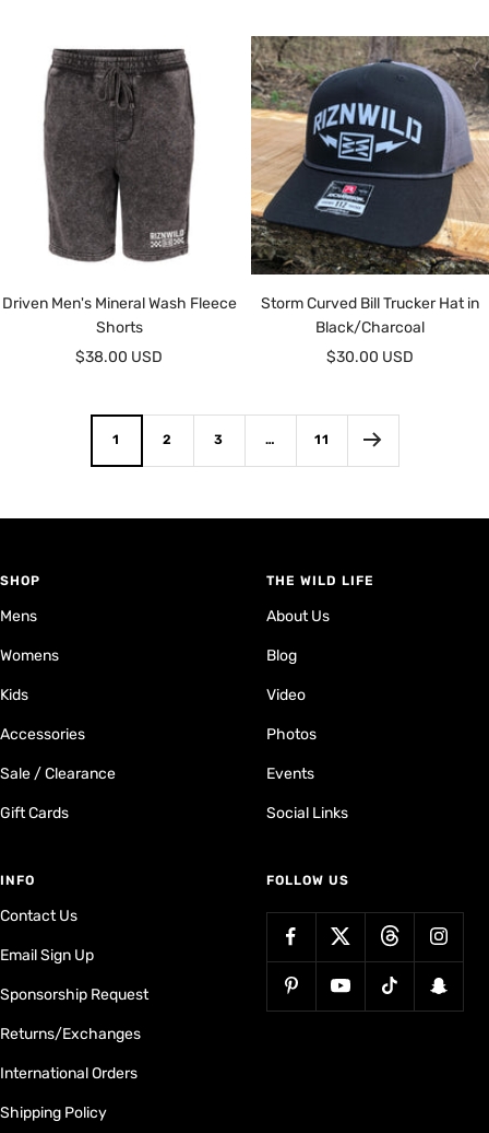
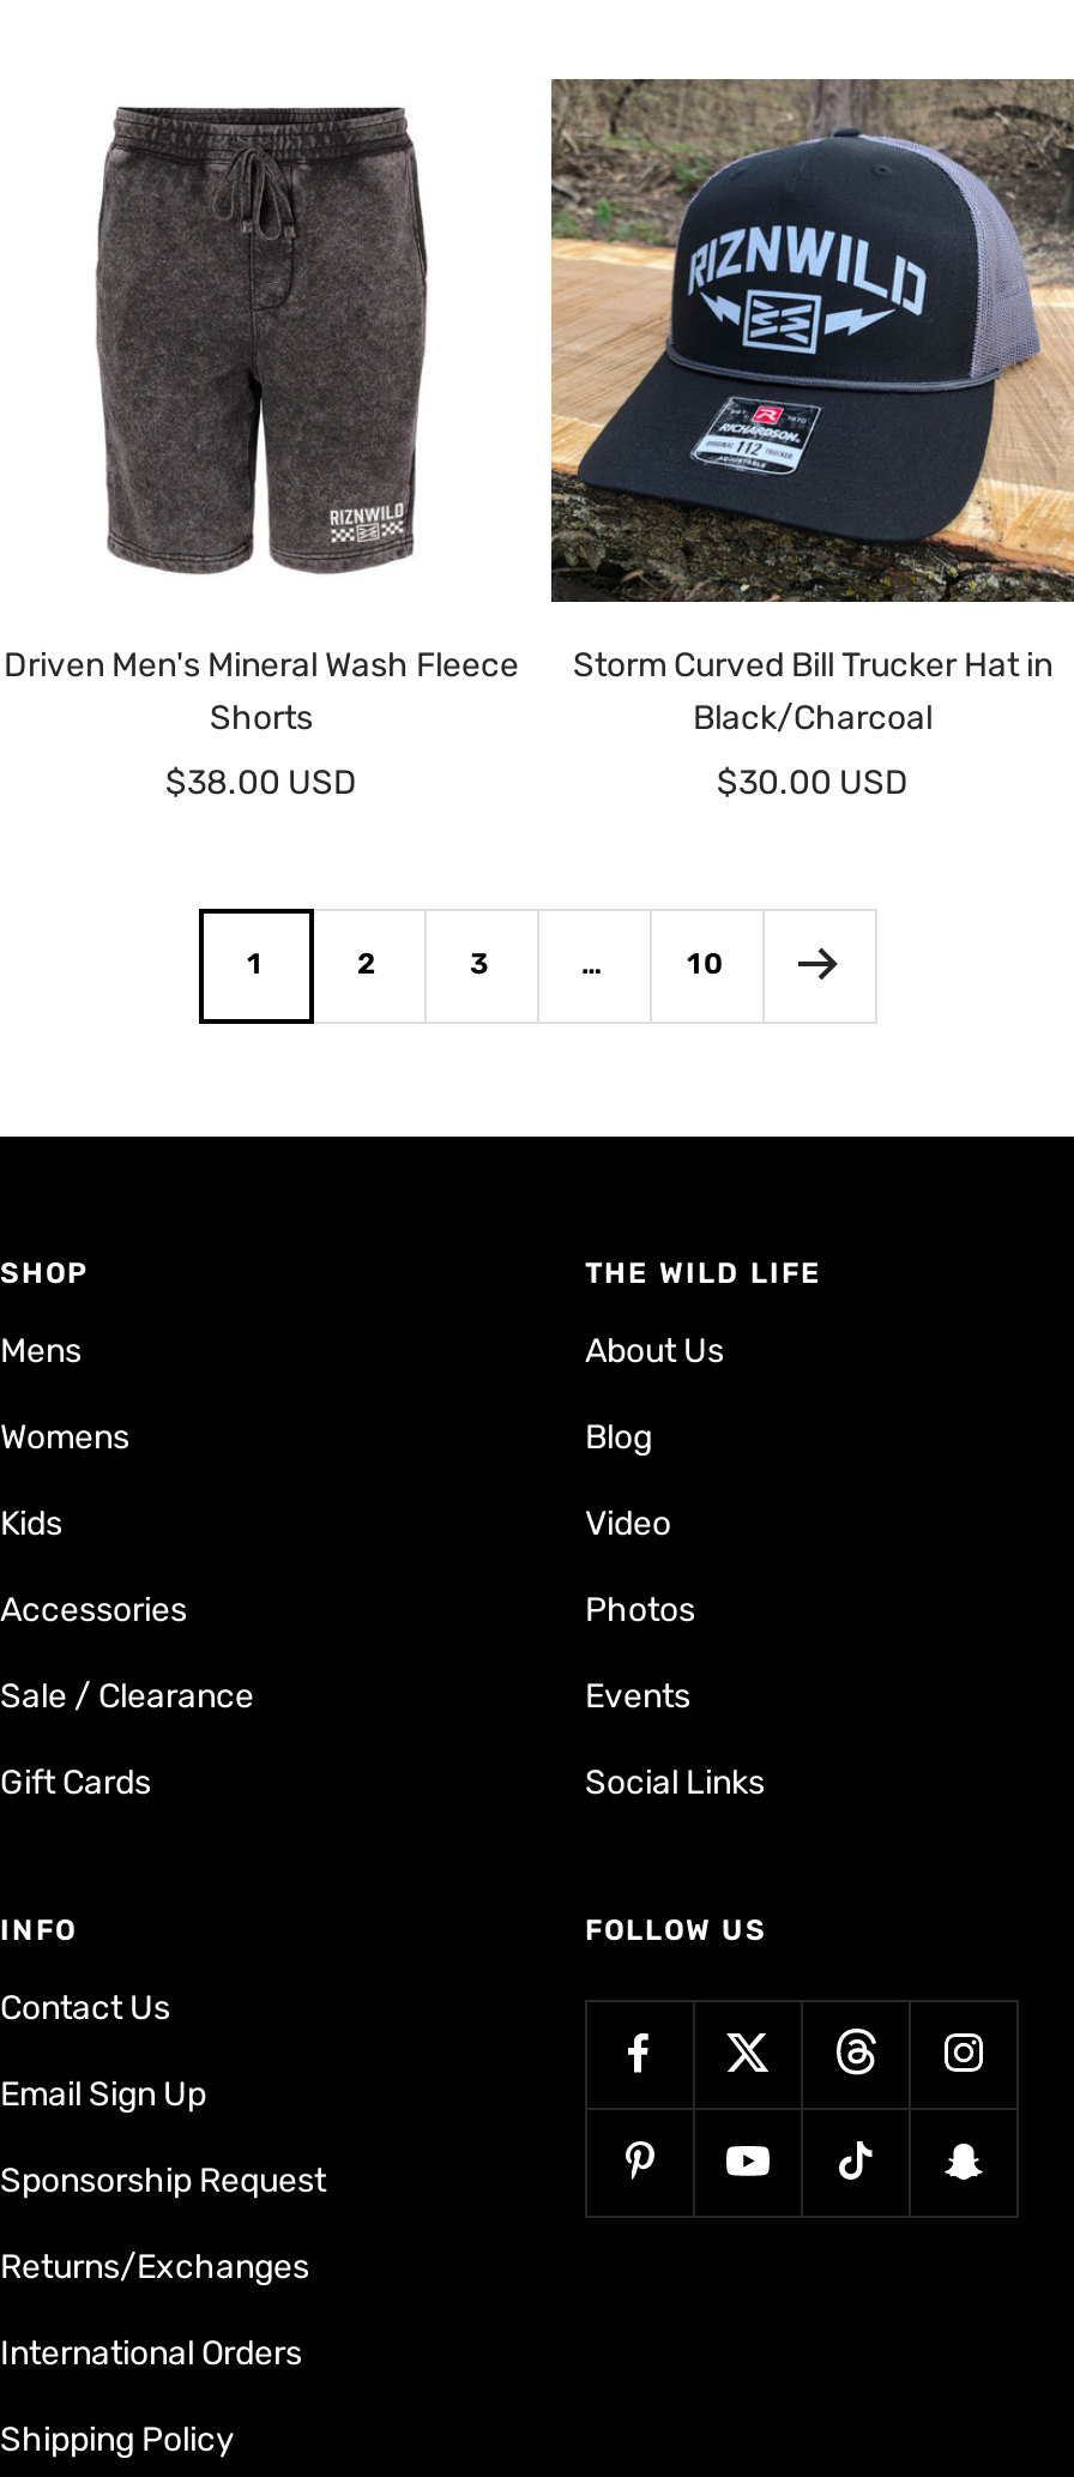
- 11
+ 10
